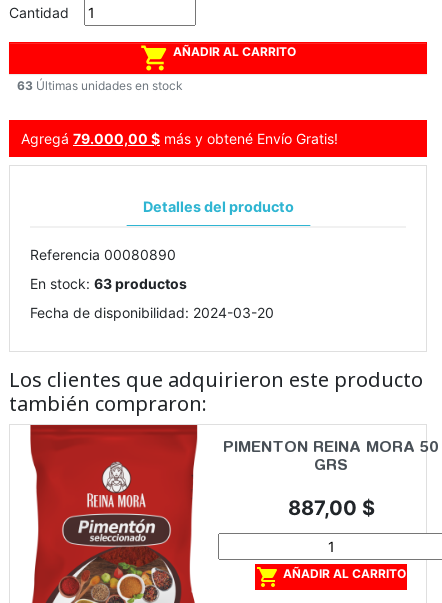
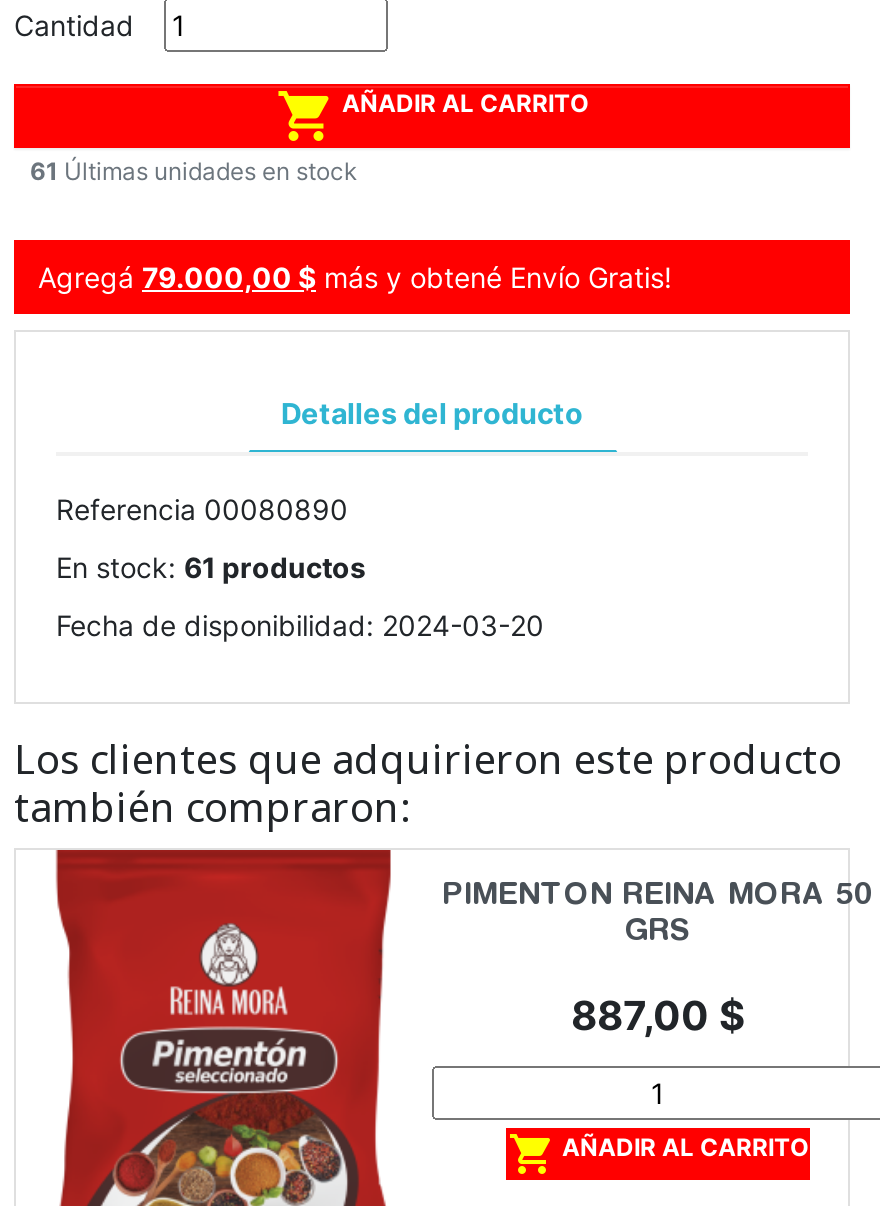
- 63 Últimas unidades en stock
+ 61 Últimas unidades en stock

- En stock: 63 productos
+ En stock: 61 productos
